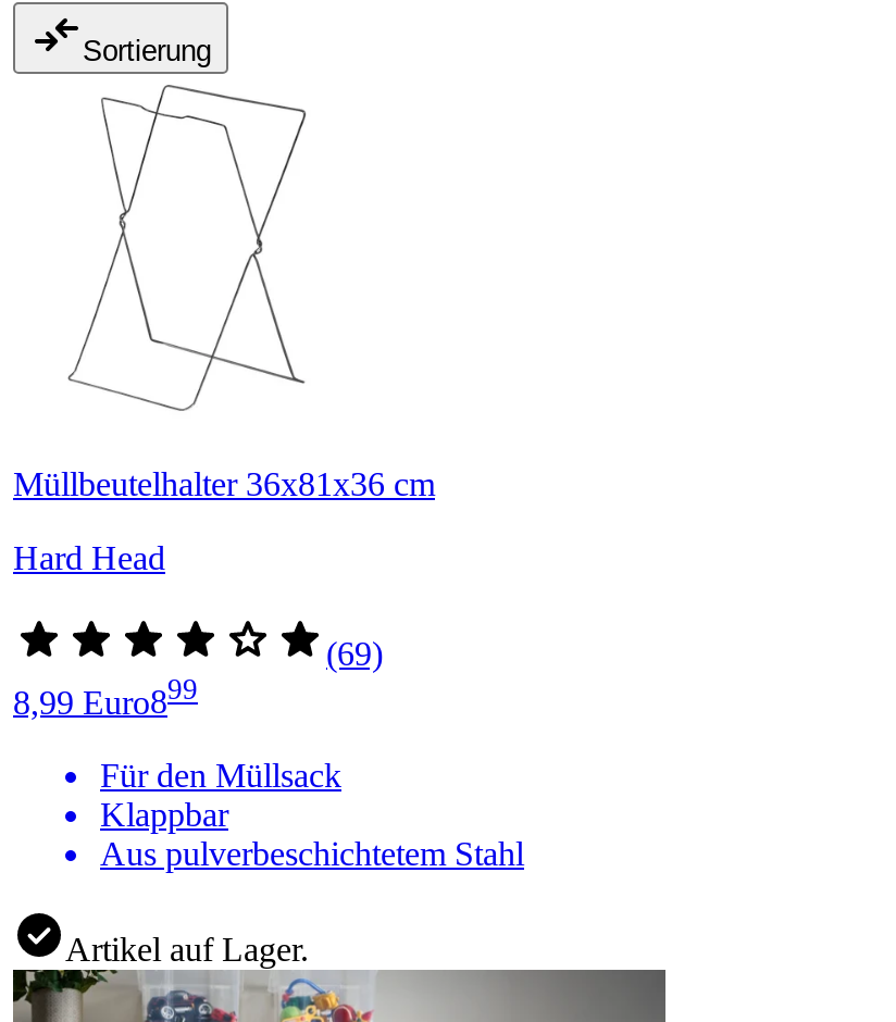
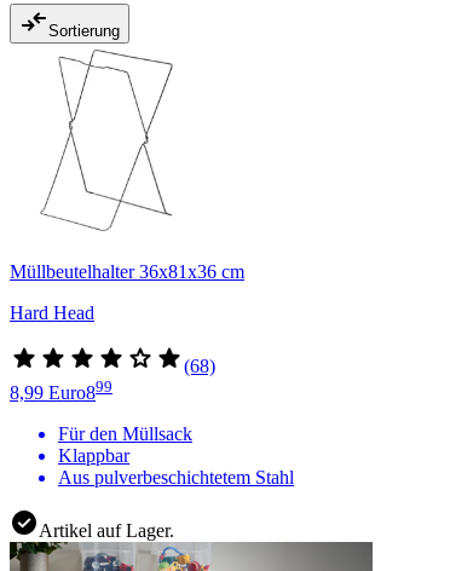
- (69)
+ (68)
